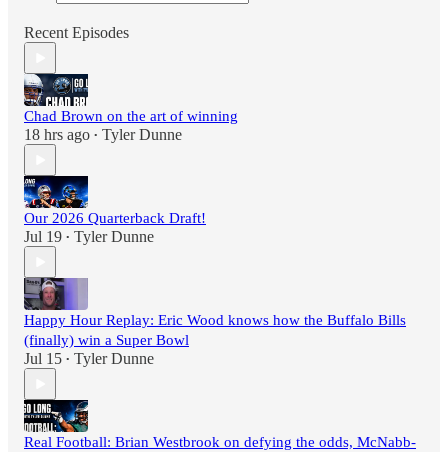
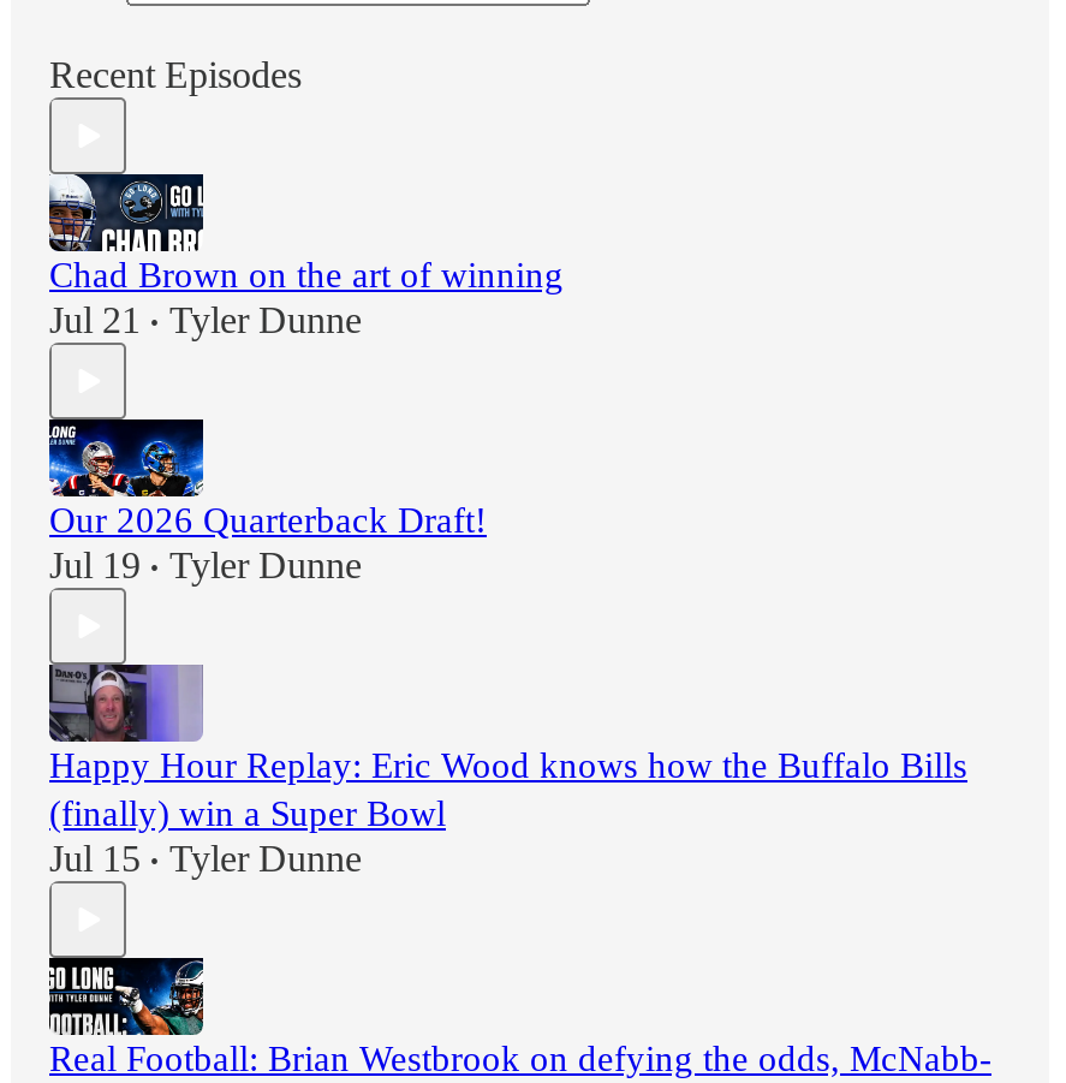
- 18 hrs ago • Tyler Dunne
+ Jul 21 • Tyler Dunne
